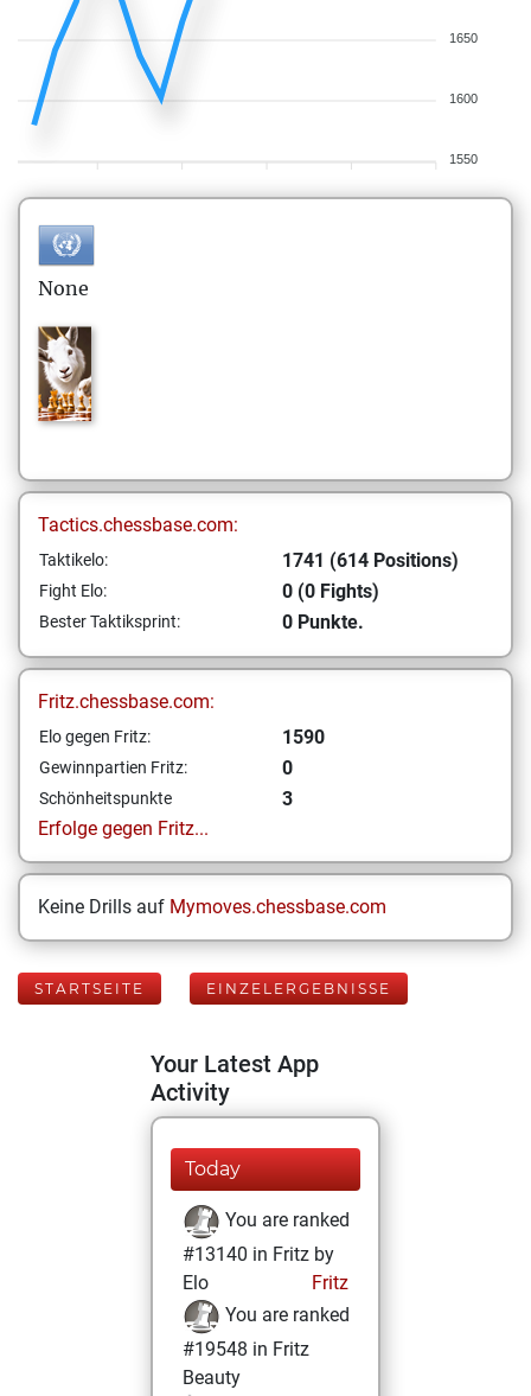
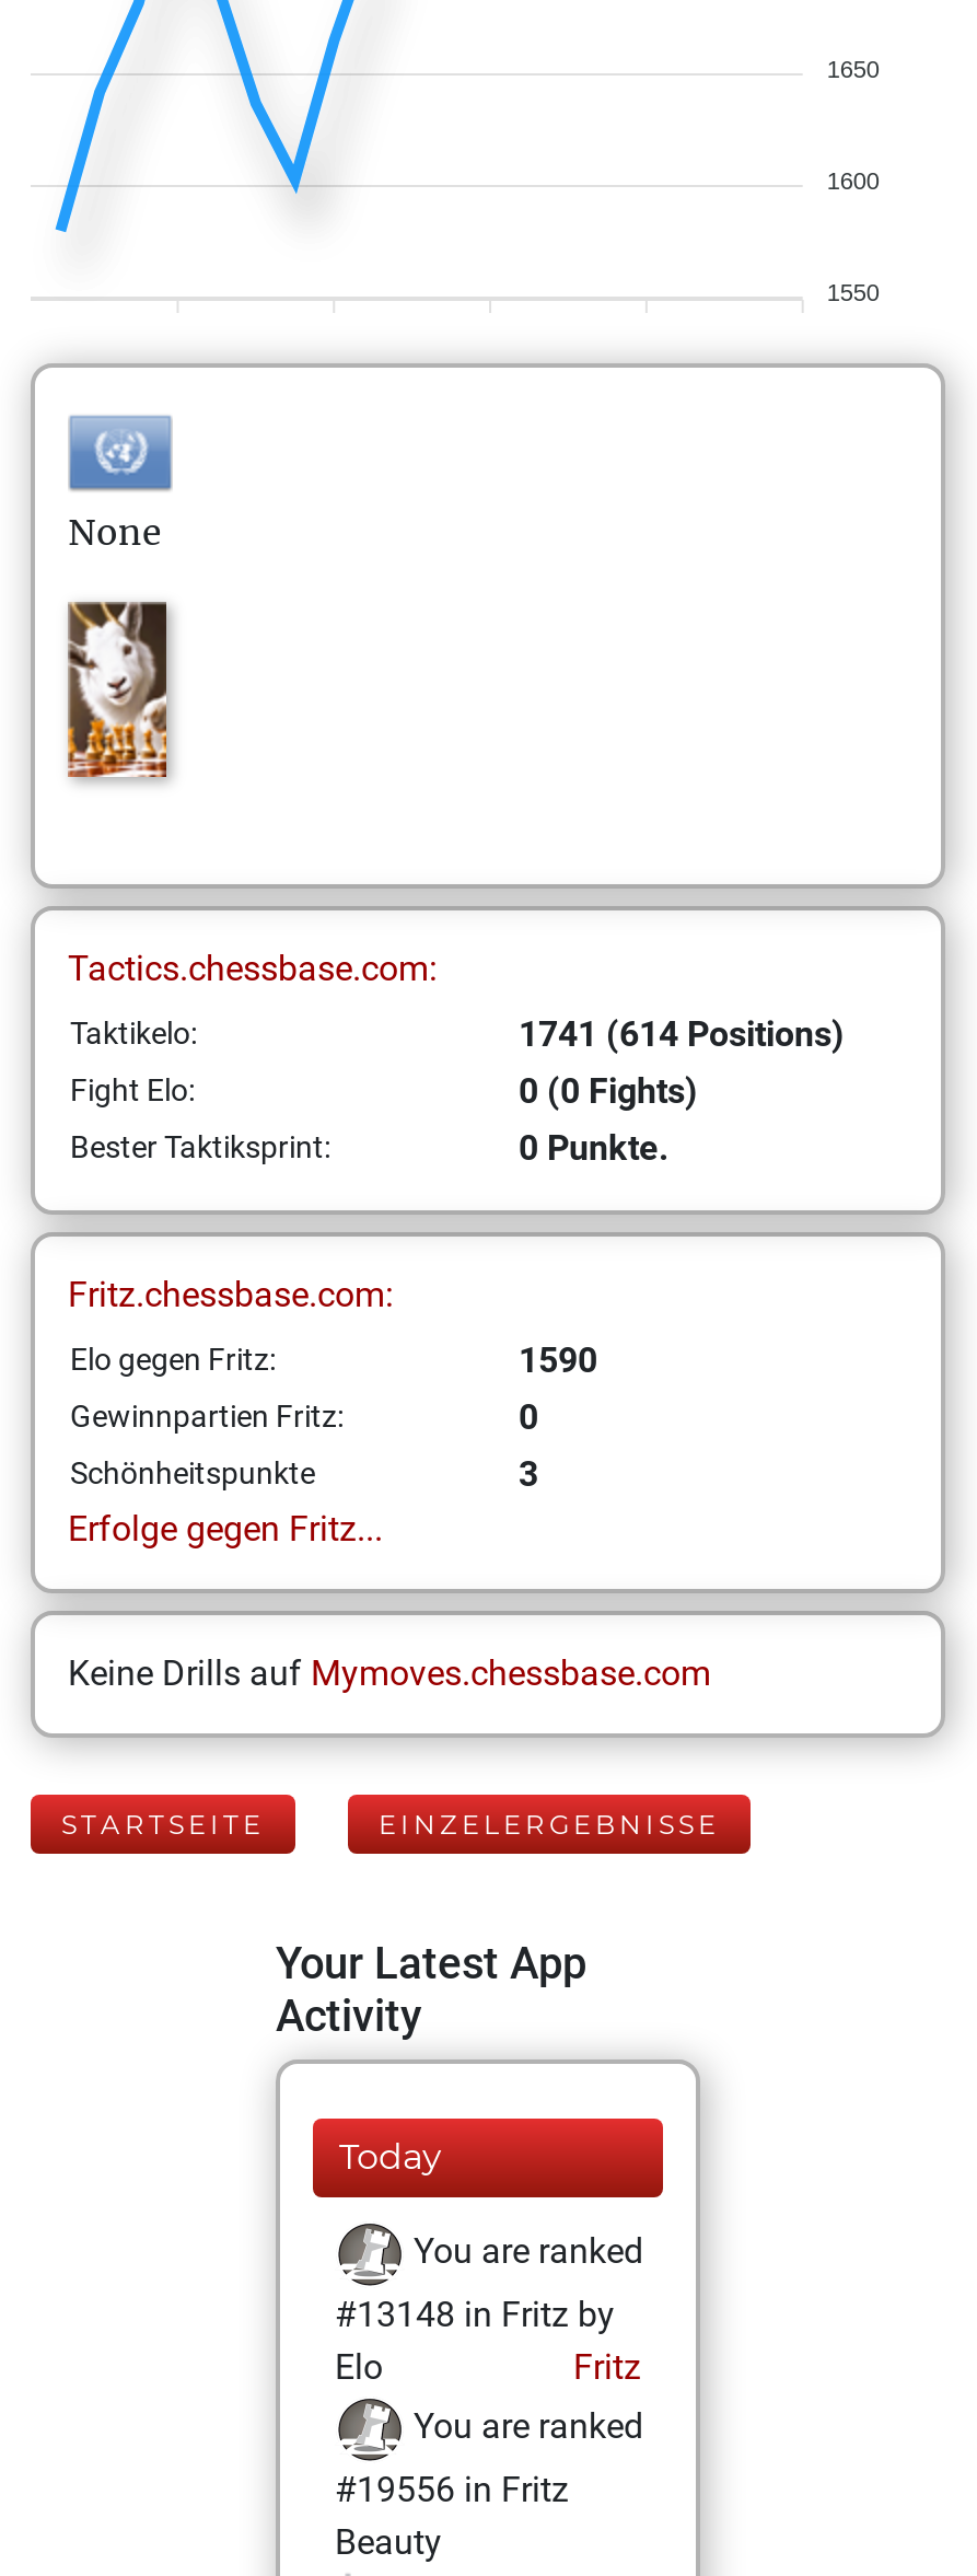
- #13140 in Fritz by
+ #13148 in Fritz by

- #19548 in Fritz
+ #19556 in Fritz
